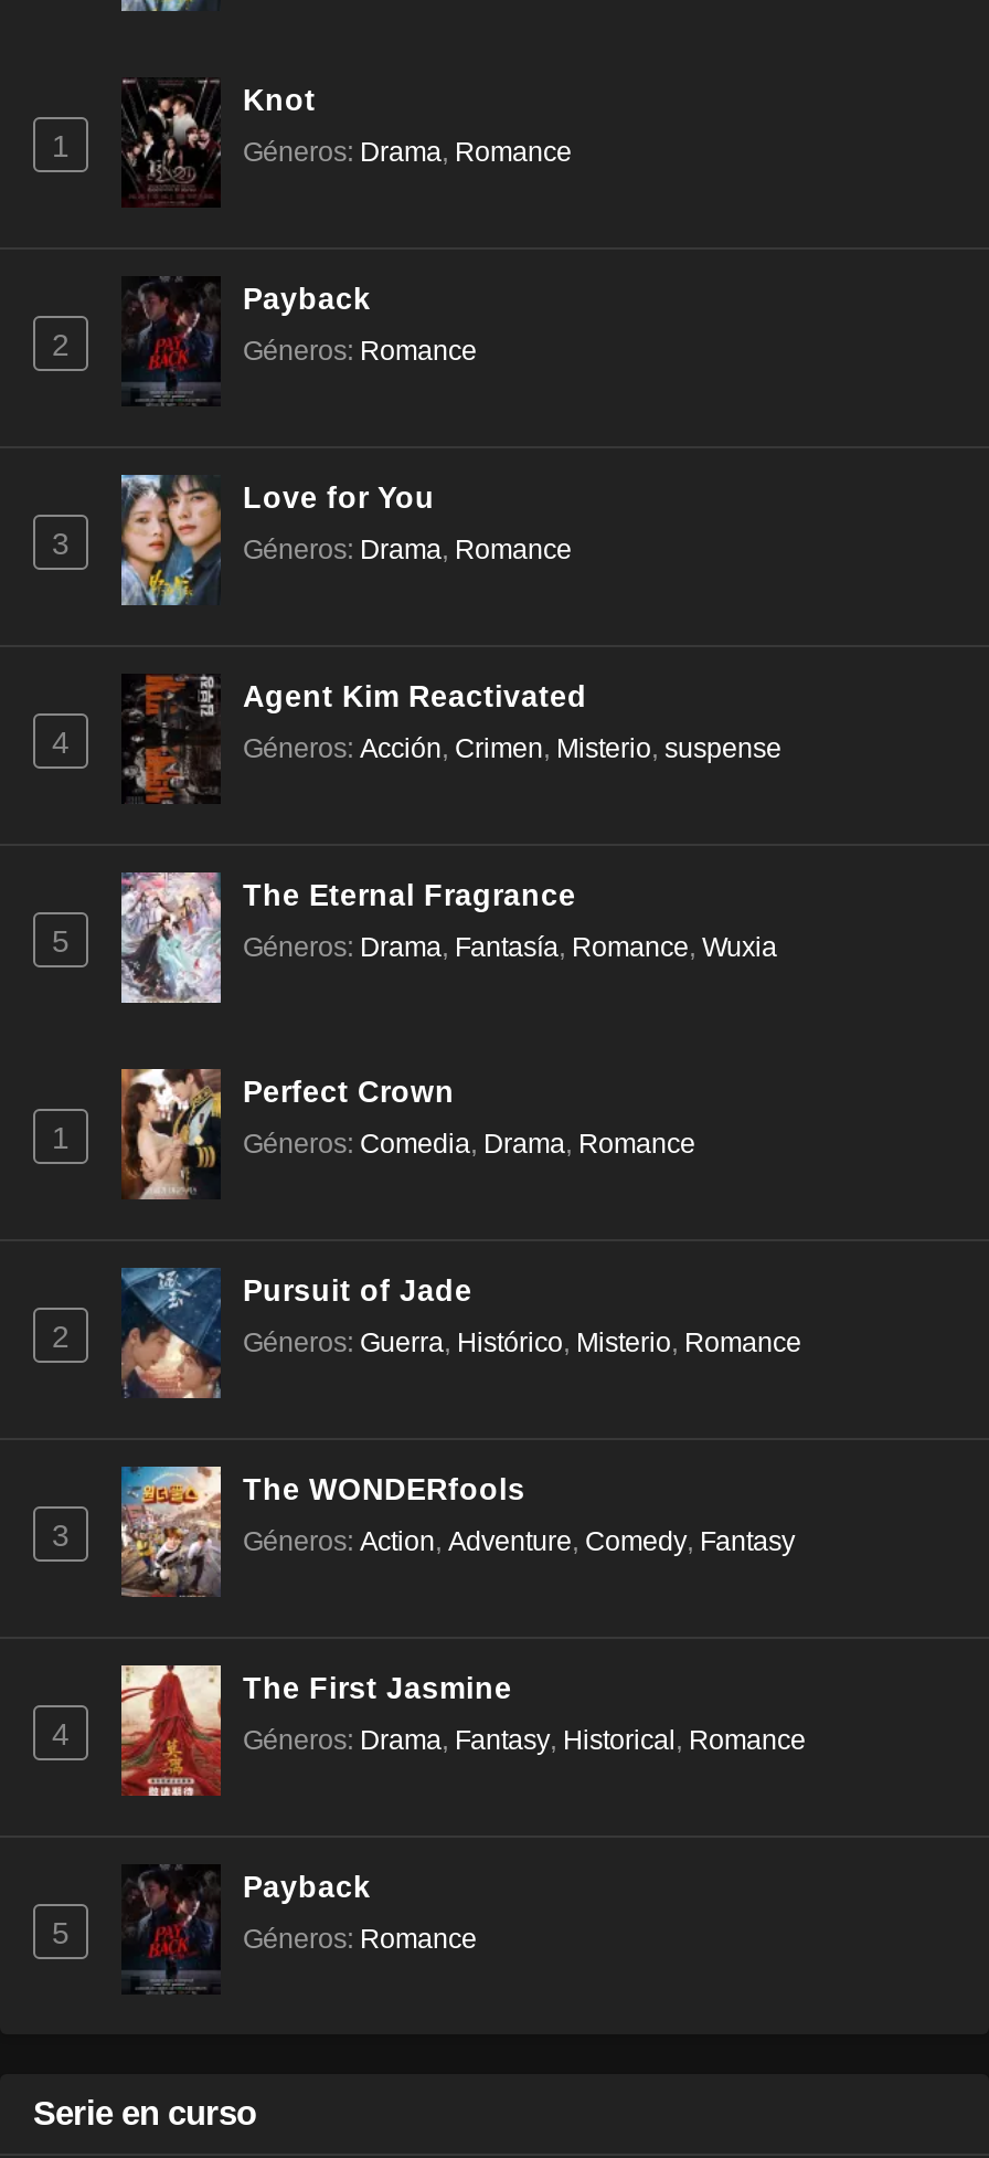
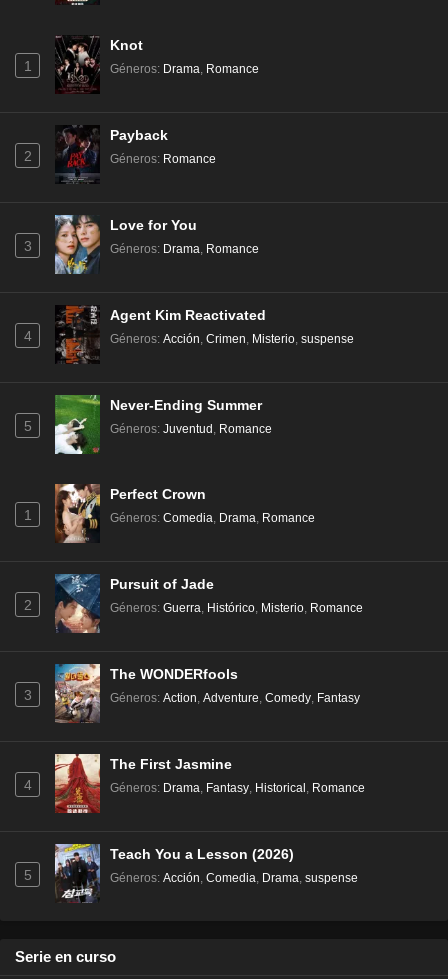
- [image]
- The Eternal Fragrance
+ [image]
+ Never-Ending Summer

- Géneros: Drama, Fantasía, Romance, Wuxia
+ Géneros: Juventud, Romance

- [image]
- Payback
+ [image]
+ Teach You a Lesson (2026)

- Géneros: Romance
+ Géneros: Acción, Comedia, Drama, suspense
